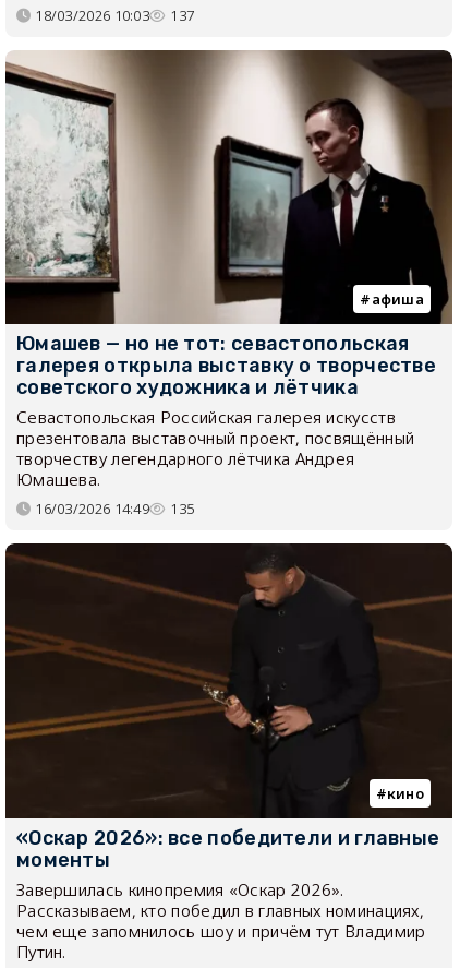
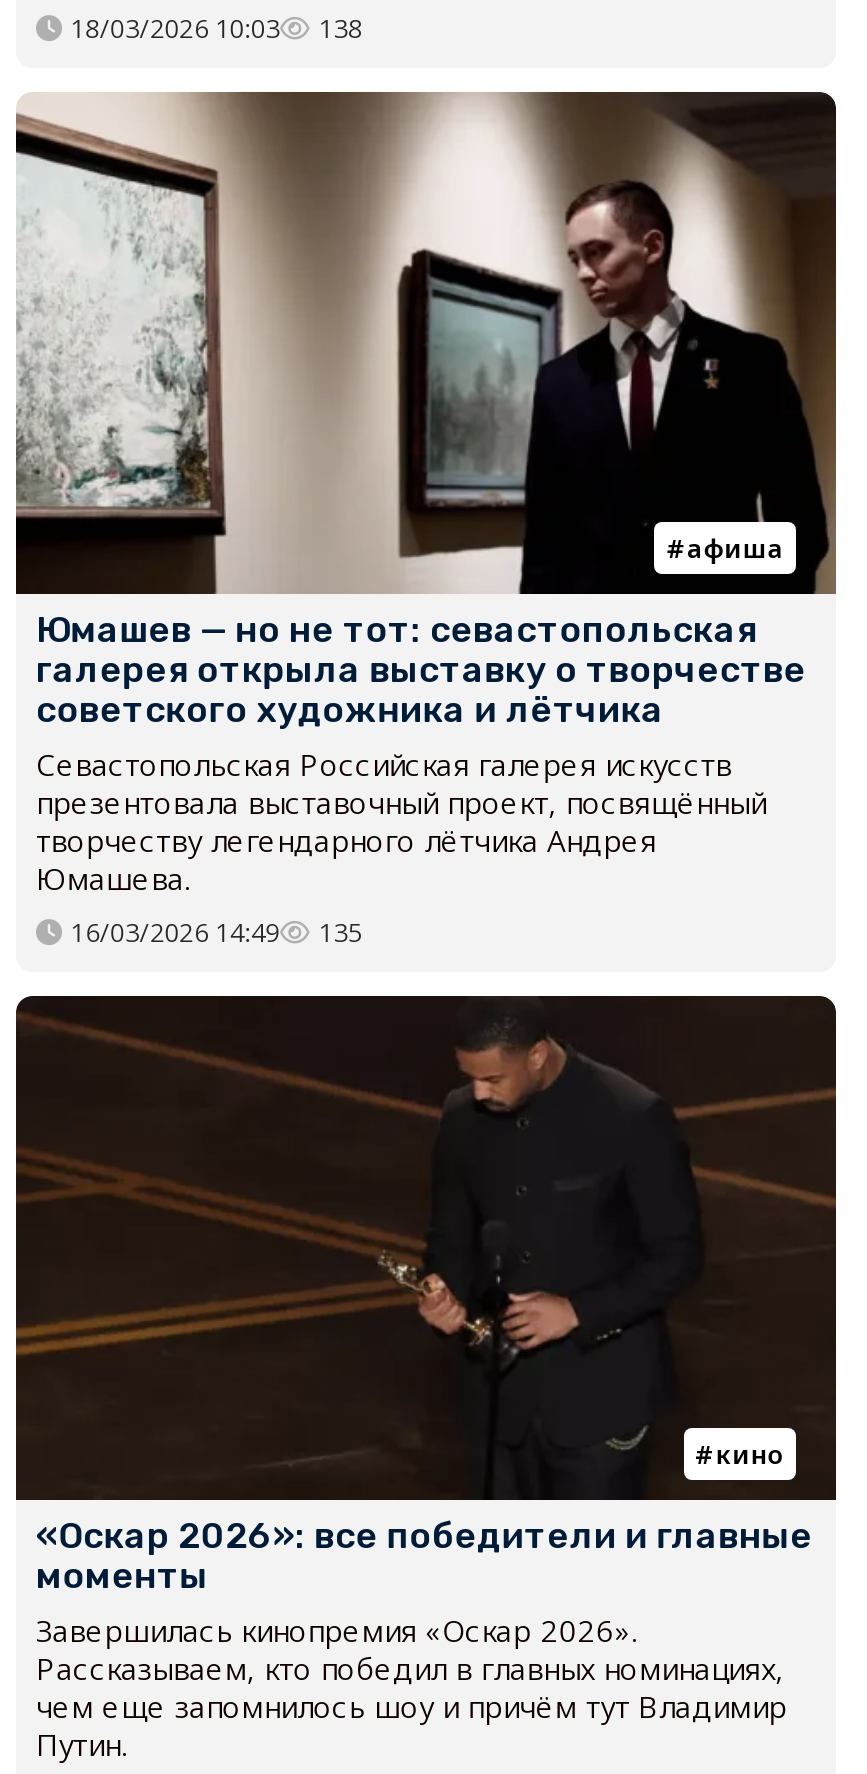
- 18/03/2026 10:03 137
+ 18/03/2026 10:03 138
